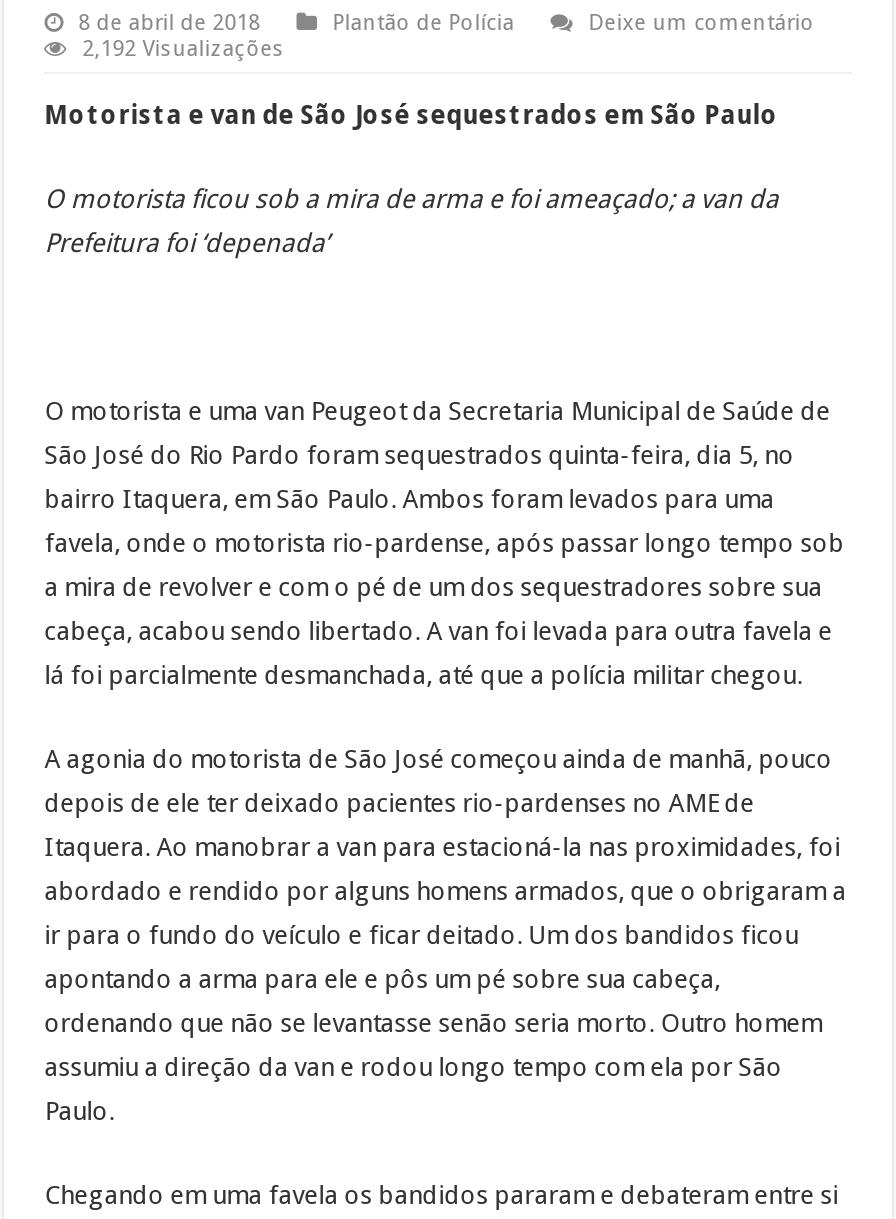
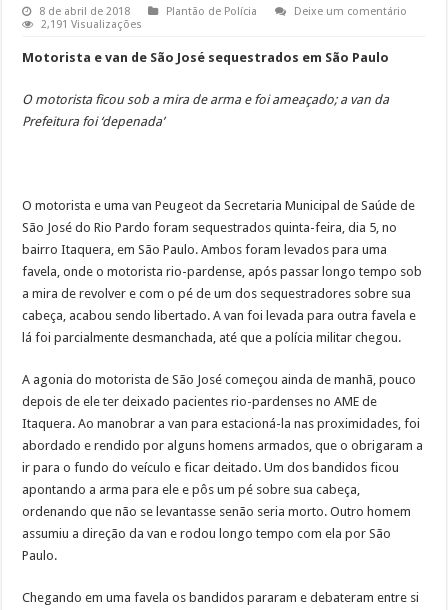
- 2,192 Visualizações
+ 2,191 Visualizações
